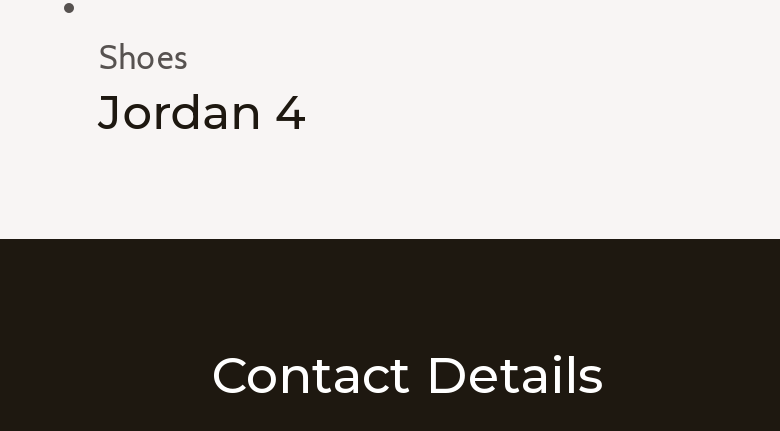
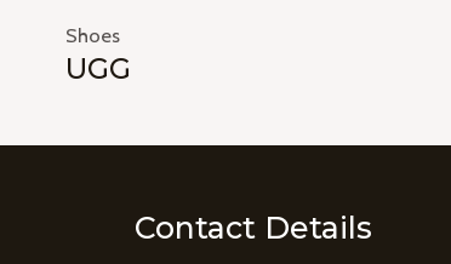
- Jordan 4
+ UGG
